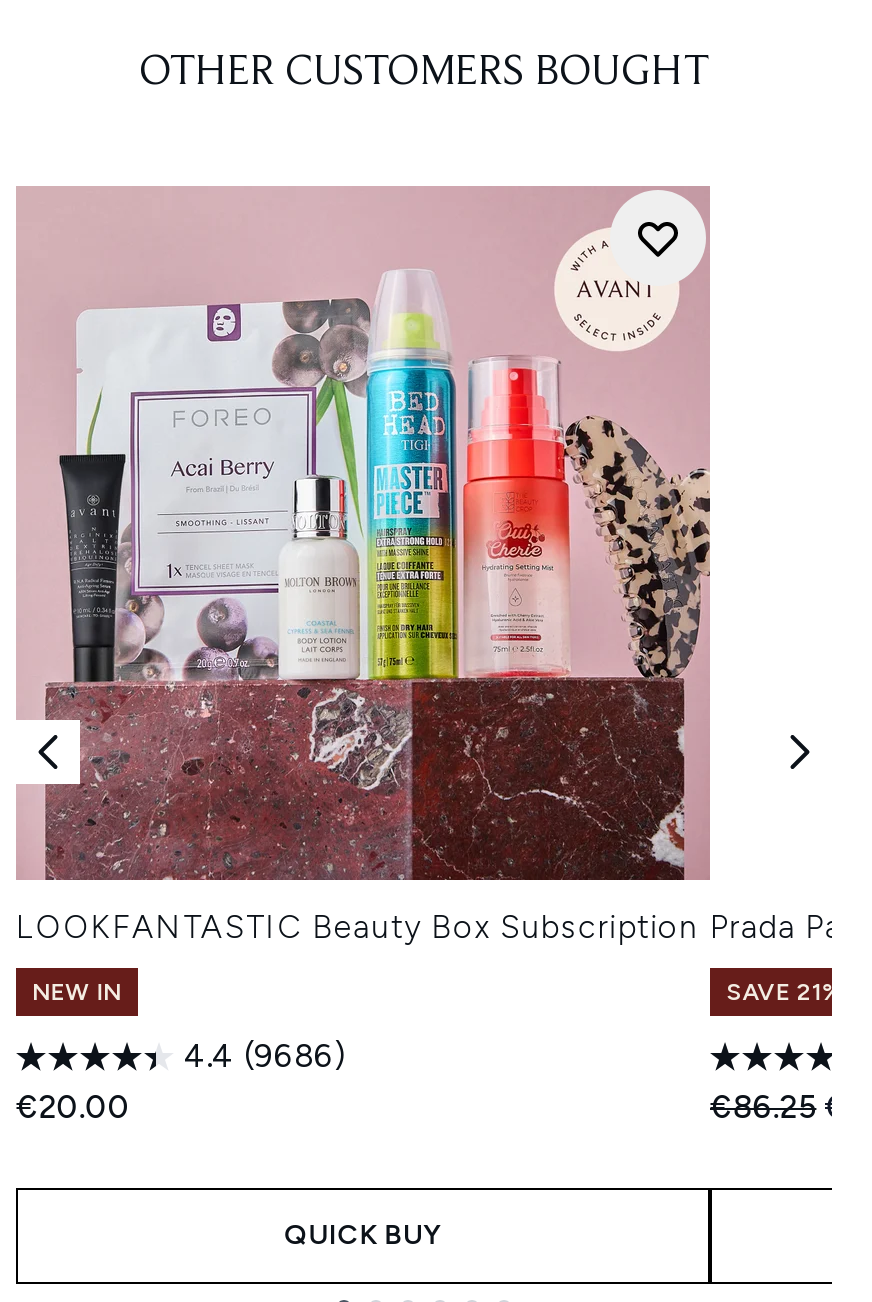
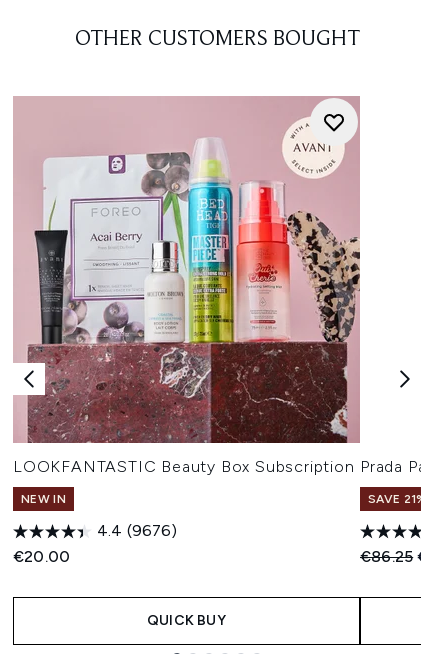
- 4.4 (9686)
+ 4.4 (9676)
